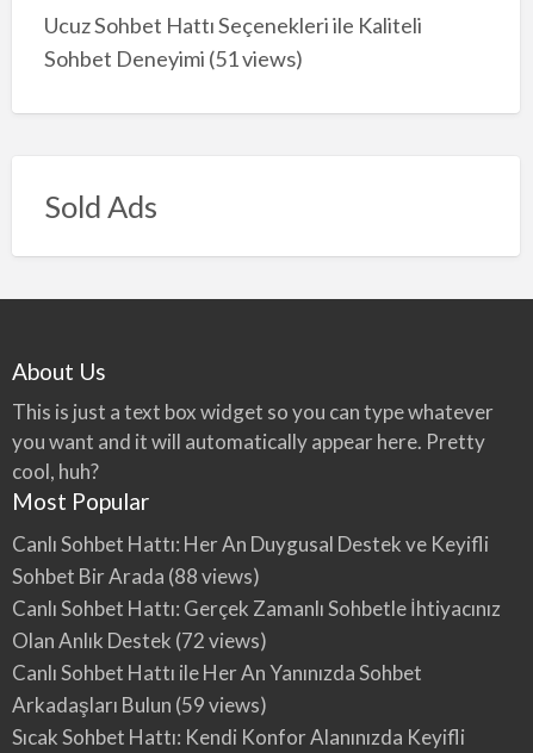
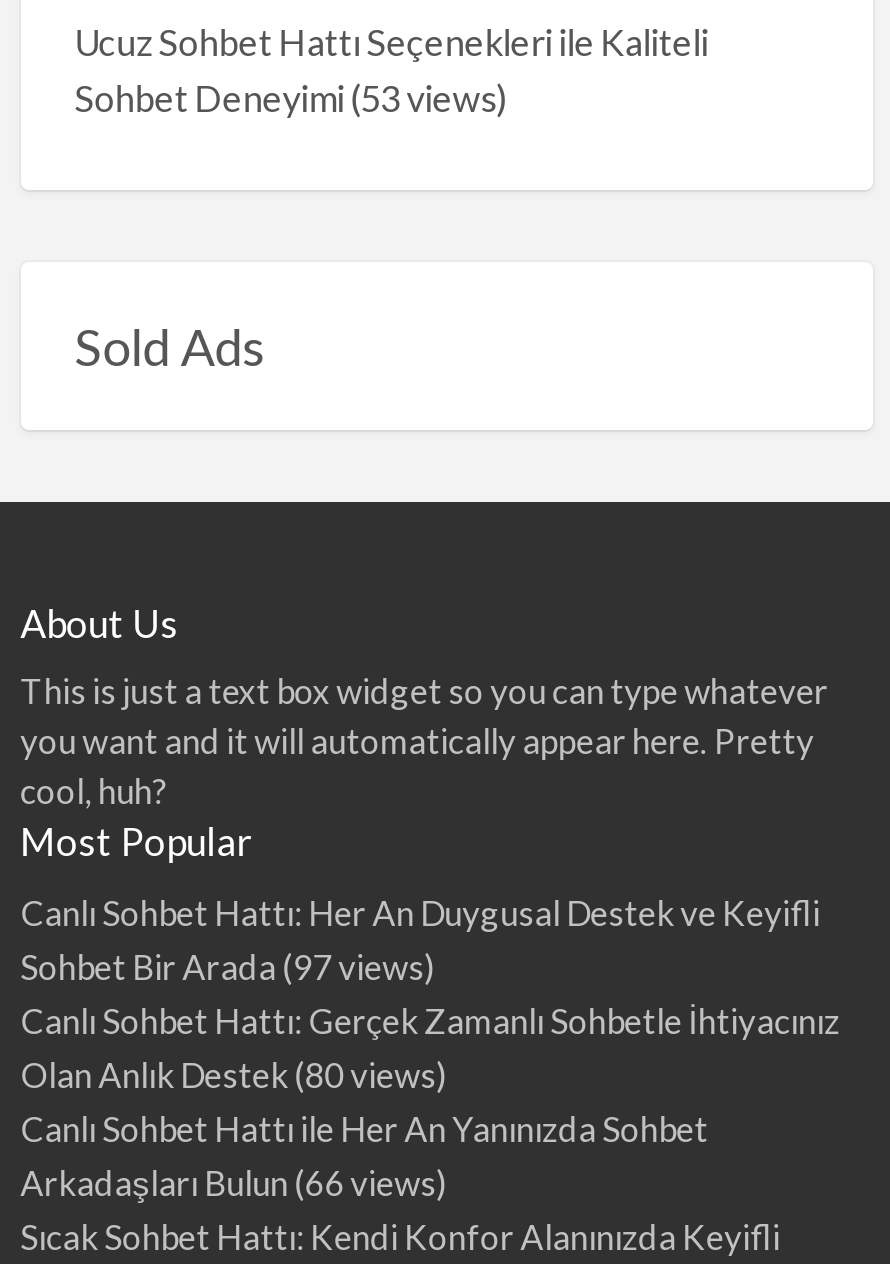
- Sohbet Deneyimi (51 views)
+ Sohbet Deneyimi (53 views)

- Sohbet Bir Arada (88 views)
+ Sohbet Bir Arada (97 views)

- Olan Anlık Destek (72 views)
+ Olan Anlık Destek (80 views)

- Arkadaşları Bulun (59 views)
+ Arkadaşları Bulun (66 views)
